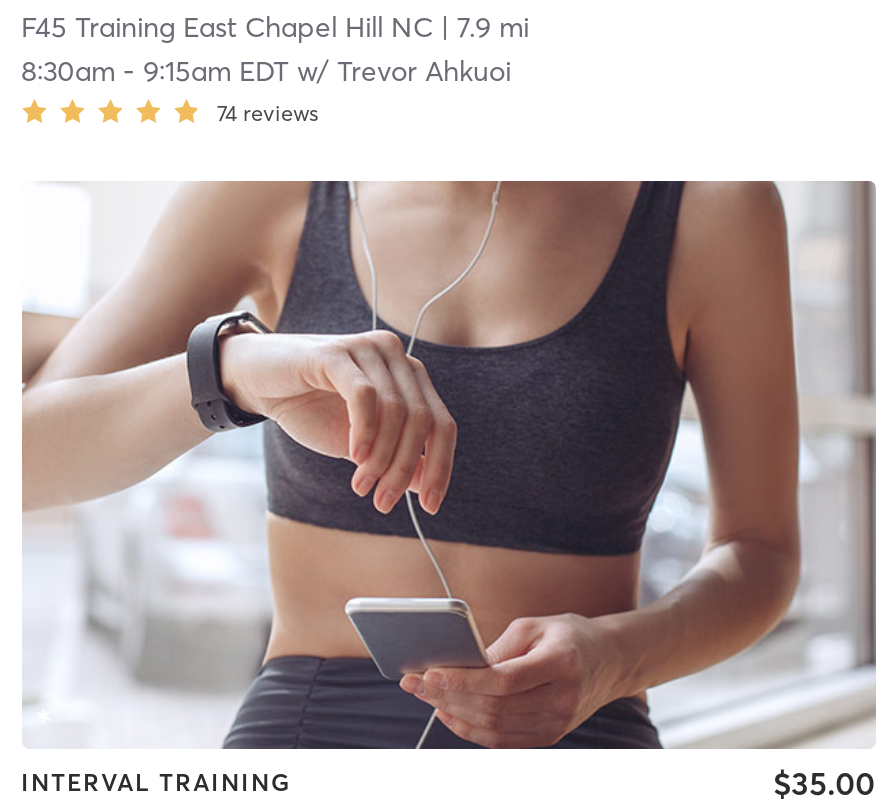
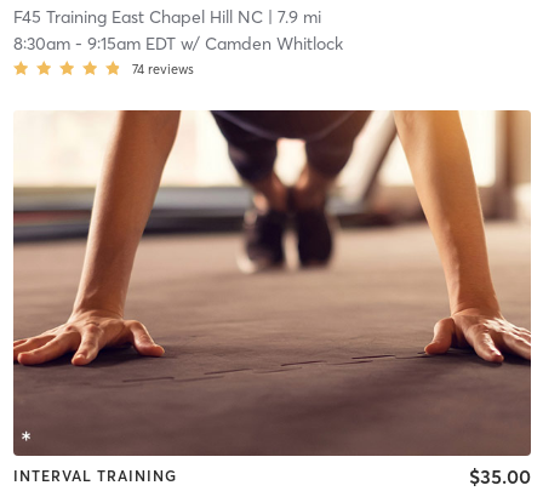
- 8:30am - 9:15am EDT w/ Trevor Ahkuoi
+ 8:30am - 9:15am EDT w/ Camden Whitlock

- [image]
+ [image]
